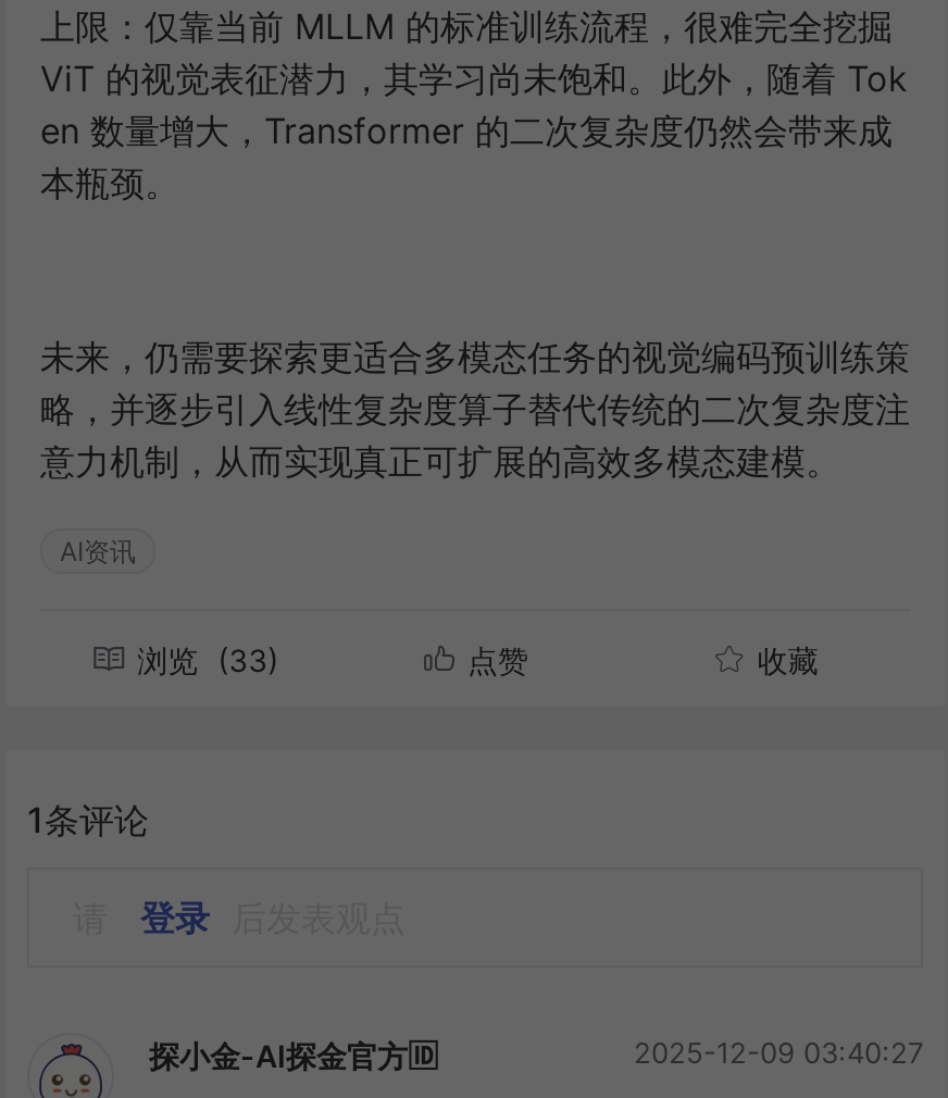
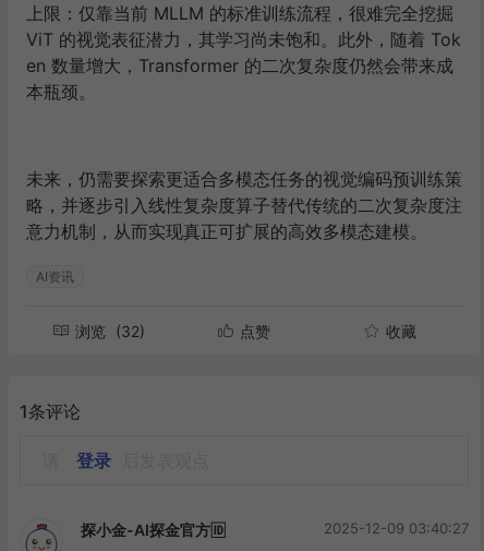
- 浏览 (33)
+ 浏览 (32)
